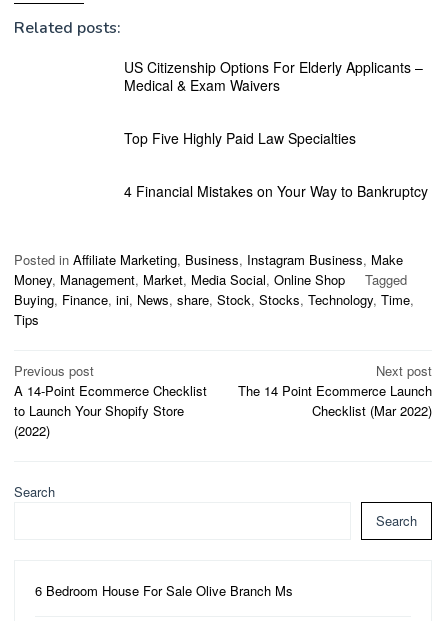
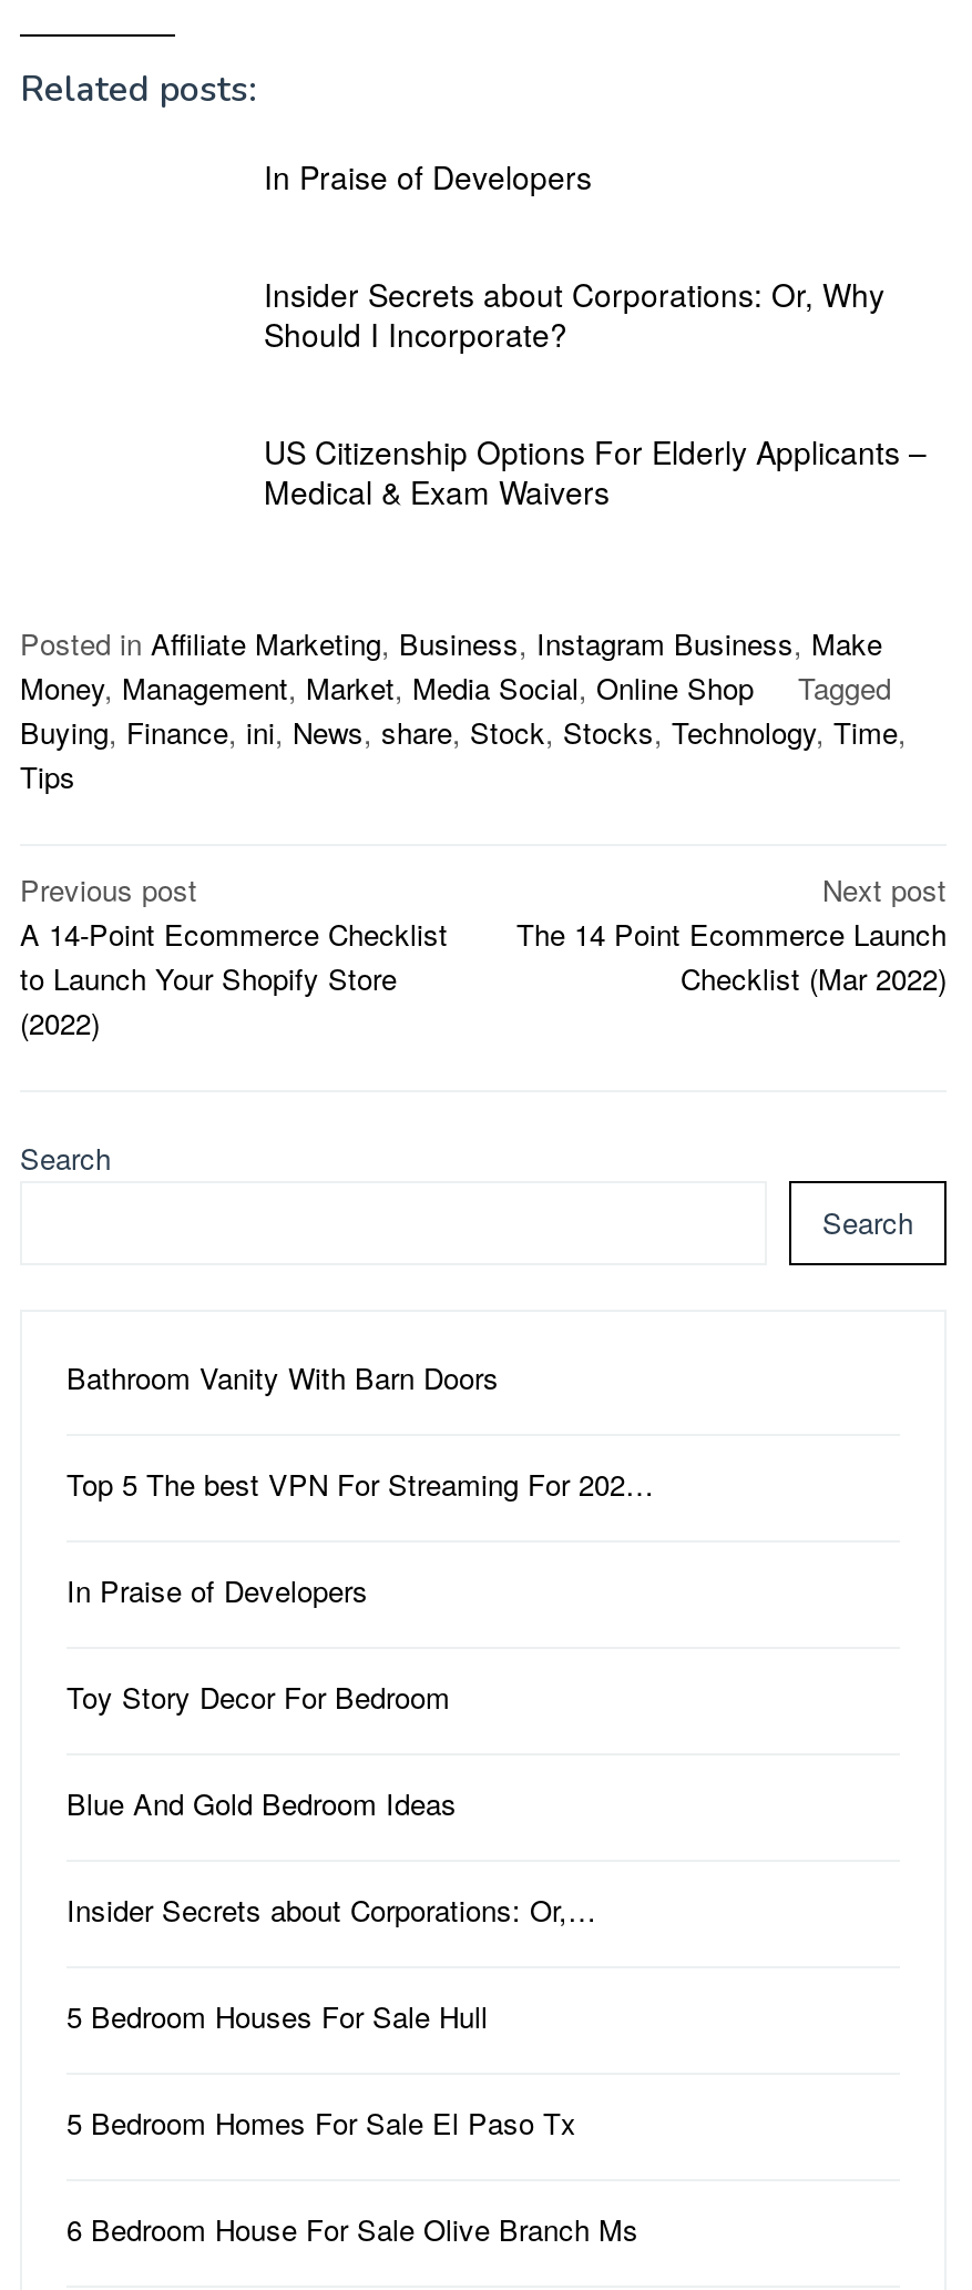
+ In Praise of Developers
+ Insider Secrets about Corporations: Or, Why
+ Should I Incorporate?

- Top Five Highly Paid Law Specialties
- 4 Financial Mistakes on Your Way to Bankruptcy

+ Bathroom Vanity With Barn Doors
+ Top 5 The best VPN For Streaming For 202…
+ In Praise of Developers
+ Toy Story Decor For Bedroom
+ Blue And Gold Bedroom Ideas
+ Insider Secrets about Corporations: Or,…
+ 5 Bedroom Houses For Sale Hull
+ 5 Bedroom Homes For Sale El Paso Tx
